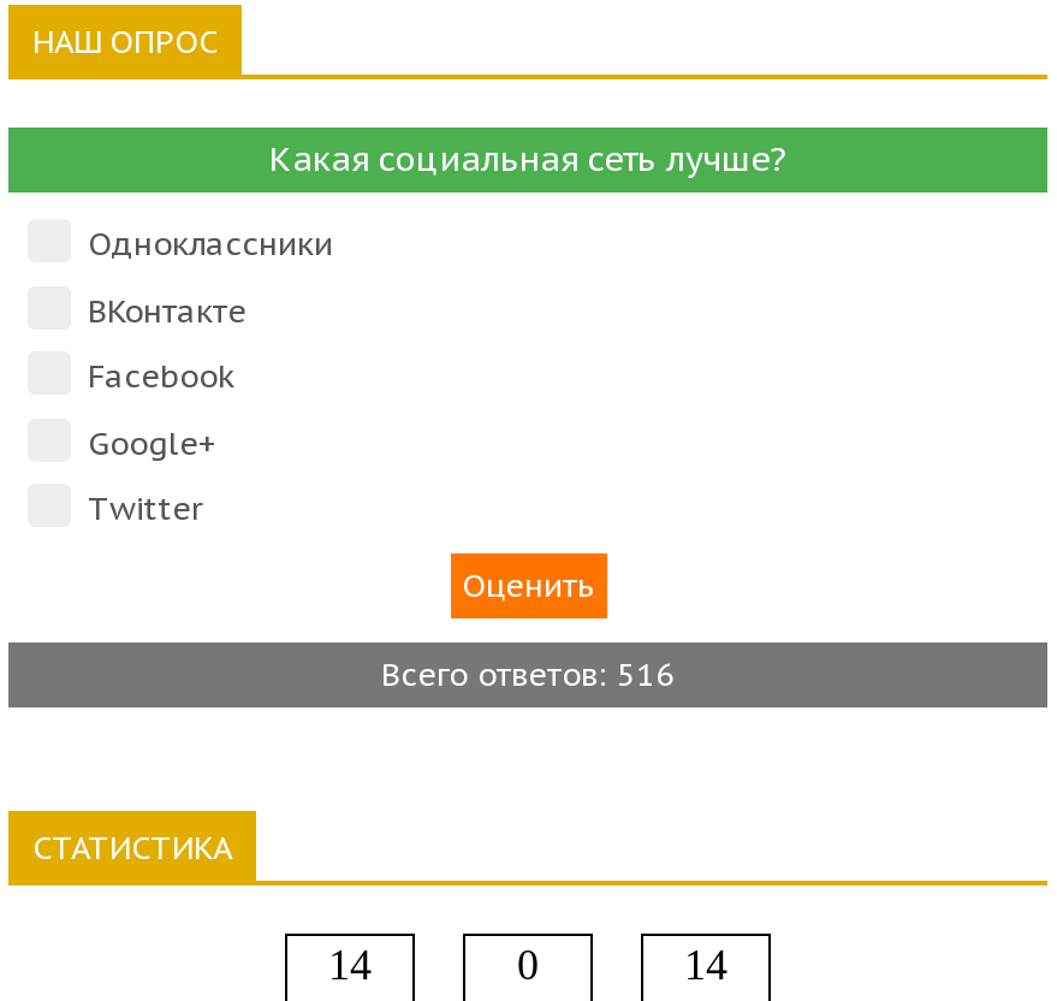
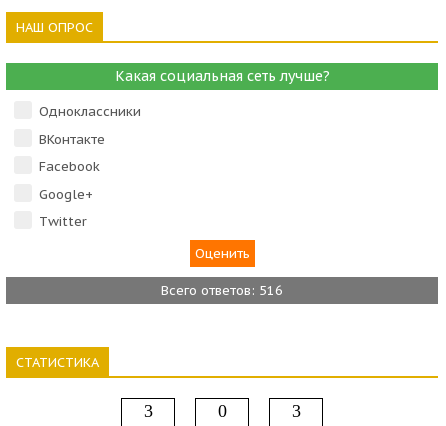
- 14
+ 3

- 14
+ 3
